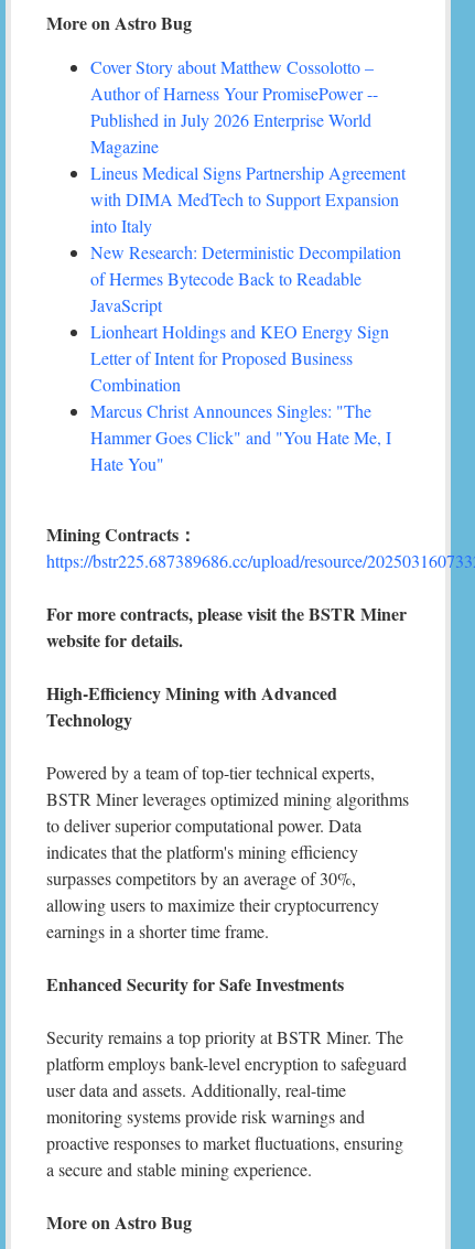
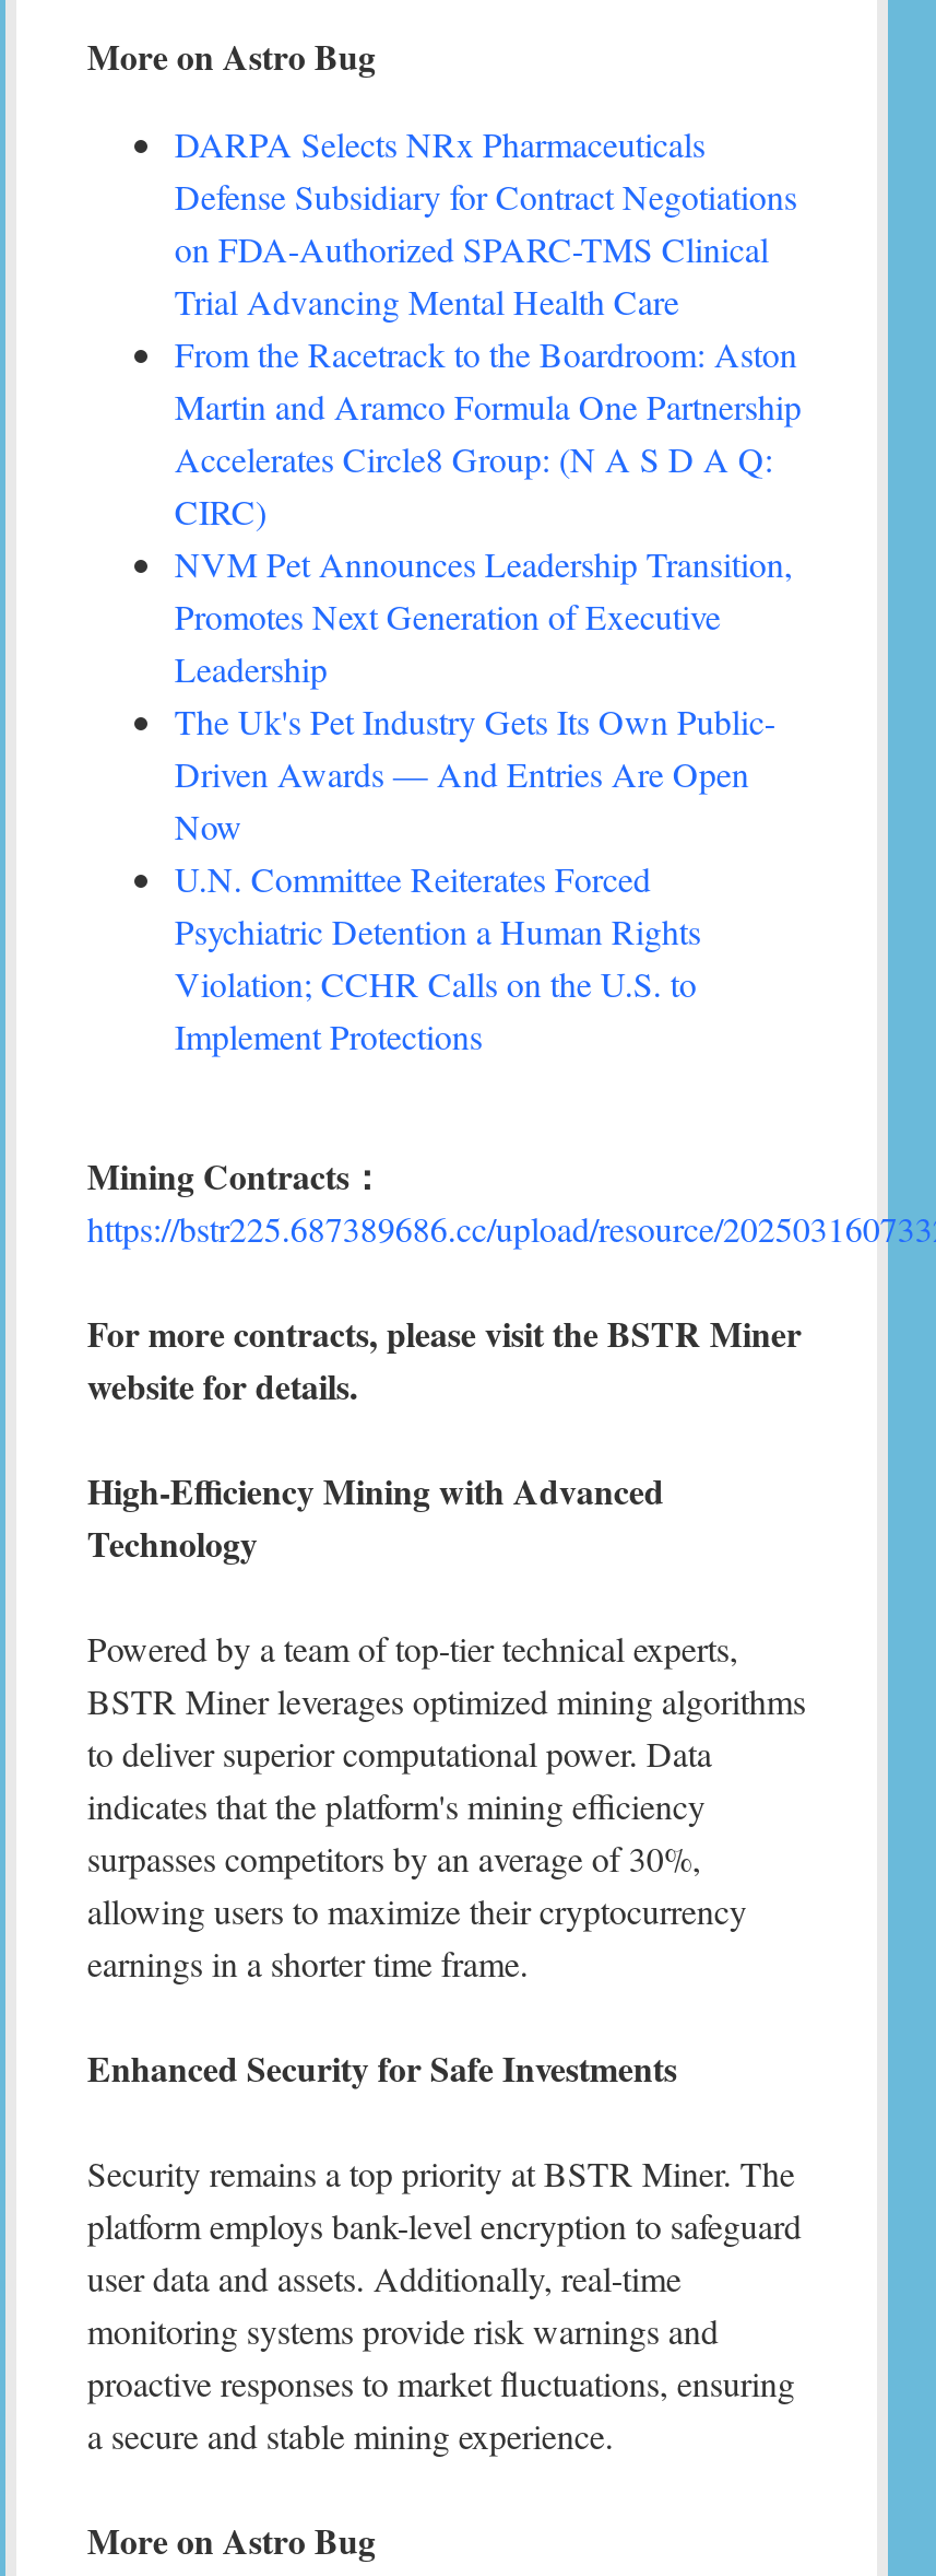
- Cover Story about Matthew Cossolotto –
- Author of Harness Your PromisePower --
- Published in July 2026 Enterprise World
- Magazine
- Lineus Medical Signs Partnership Agreement
- with DIMA MedTech to Support Expansion
- into Italy
- New Research: Deterministic Decompilation
- of Hermes Bytecode Back to Readable
- JavaScript
- Lionheart Holdings and KEO Energy Sign
- Letter of Intent for Proposed Business
- Combination
- Marcus Christ Announces Singles: "The
- Hammer Goes Click" and "You Hate Me, I
- Hate You"
+ DARPA Selects NRx Pharmaceuticals
+ Defense Subsidiary for Contract Negotiations
+ on FDA-Authorized SPARC-TMS Clinical
+ Trial Advancing Mental Health Care
+ From the Racetrack to the Boardroom: Aston
+ Martin and Aramco Formula One Partnership
+ Accelerates Circle8 Group: (N A S D A Q:
+ CIRC)
+ NVM Pet Announces Leadership Transition,
+ Promotes Next Generation of Executive
+ Leadership
+ The Uk's Pet Industry Gets Its Own Public-
+ Driven Awards — And Entries Are Open
+ Now
+ U.N. Committee Reiterates Forced
+ Psychiatric Detention a Human Rights
+ Violation; CCHR Calls on the U.S. to
+ Implement Protections
